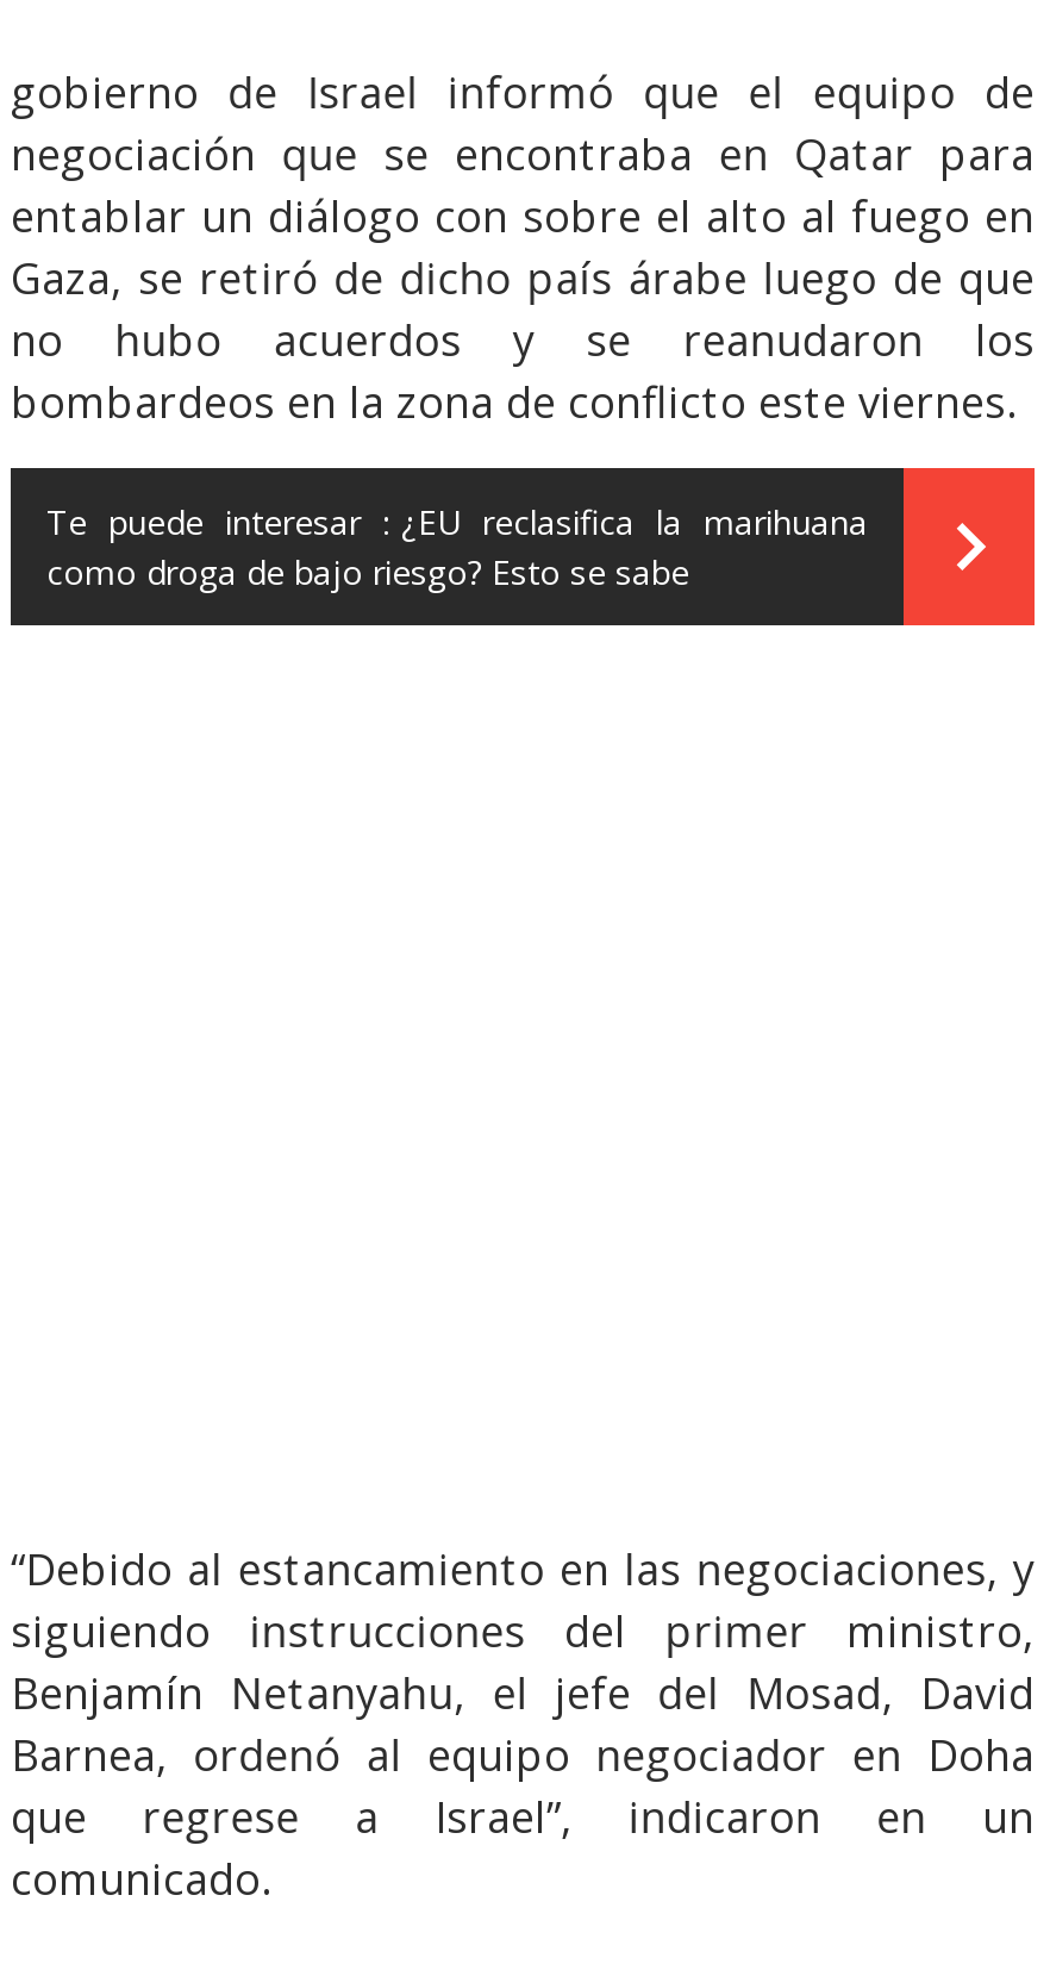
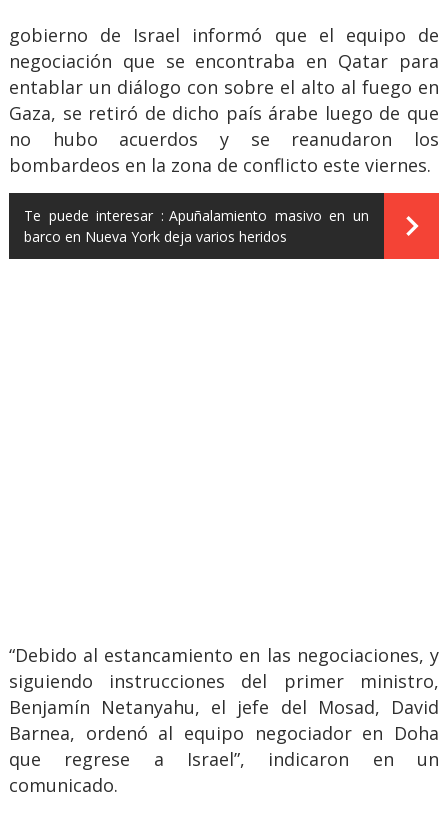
- Te puede interesar : ¿EU reclasifica la marihuana
- como droga de bajo riesgo? Esto se sabe
+ Te puede interesar : Apuñalamiento masivo en un
+ barco en Nueva York deja varios heridos
